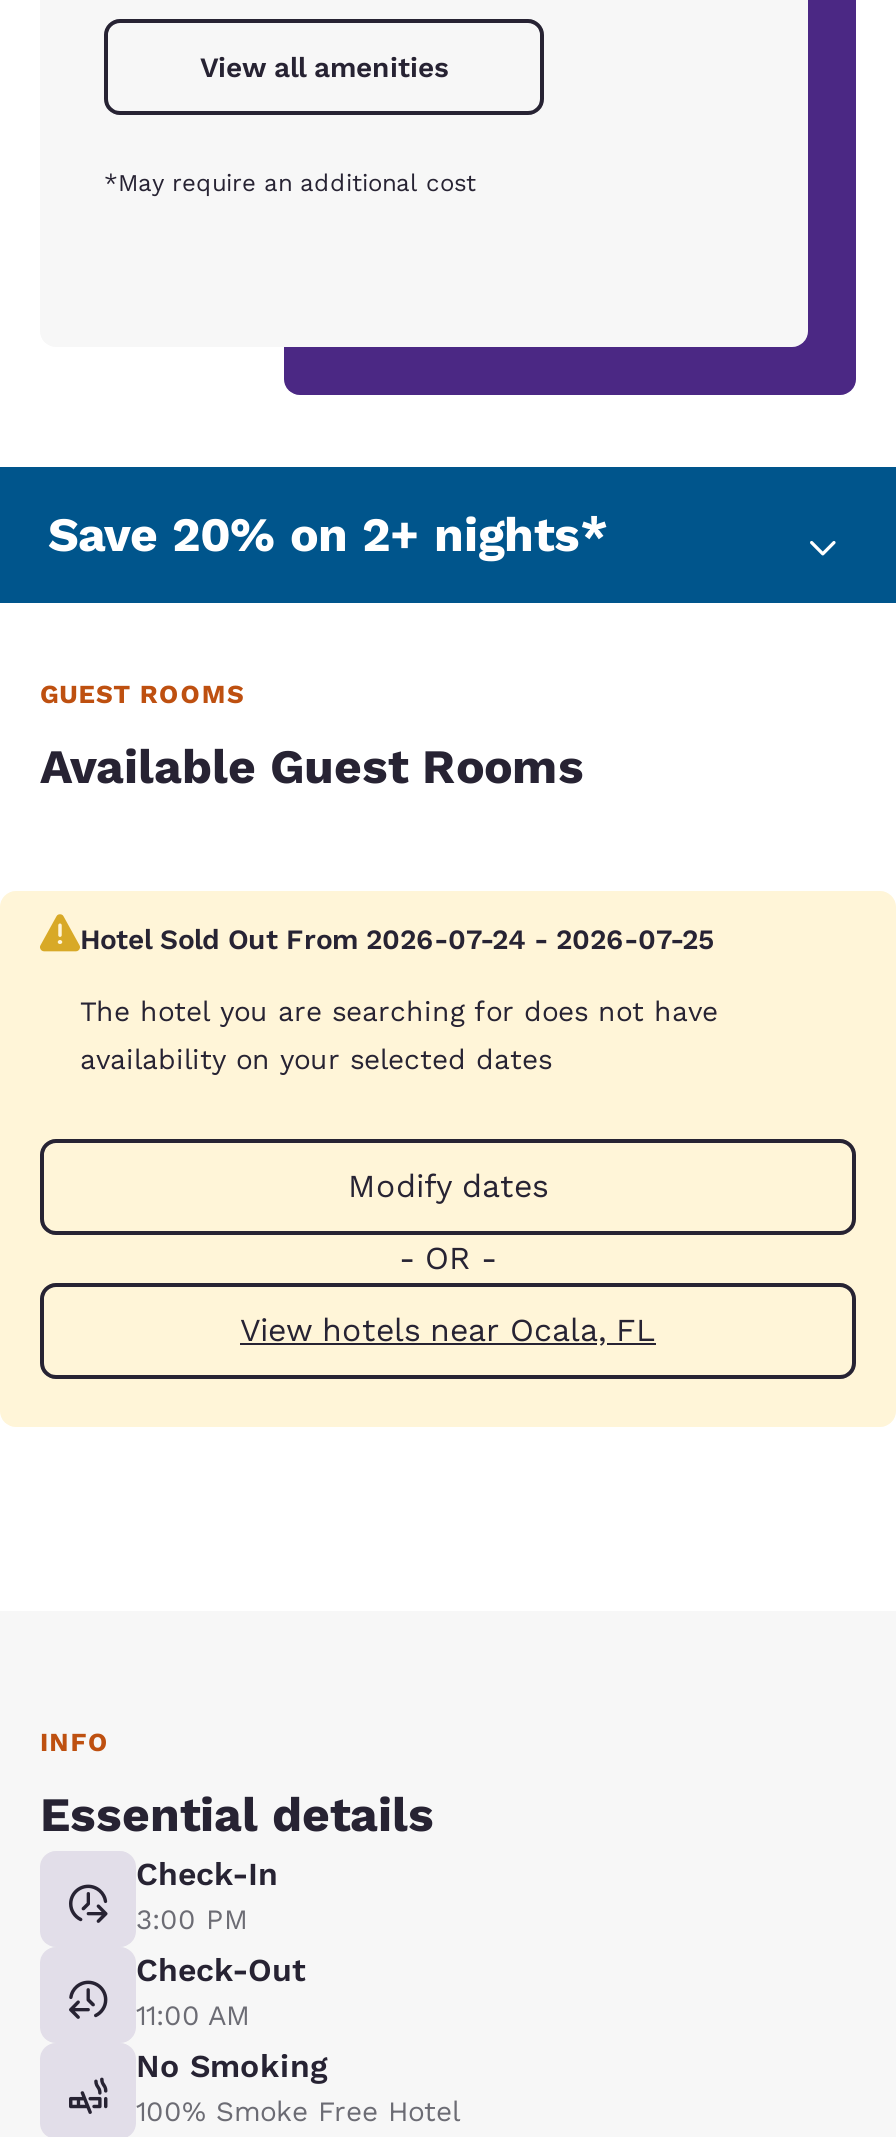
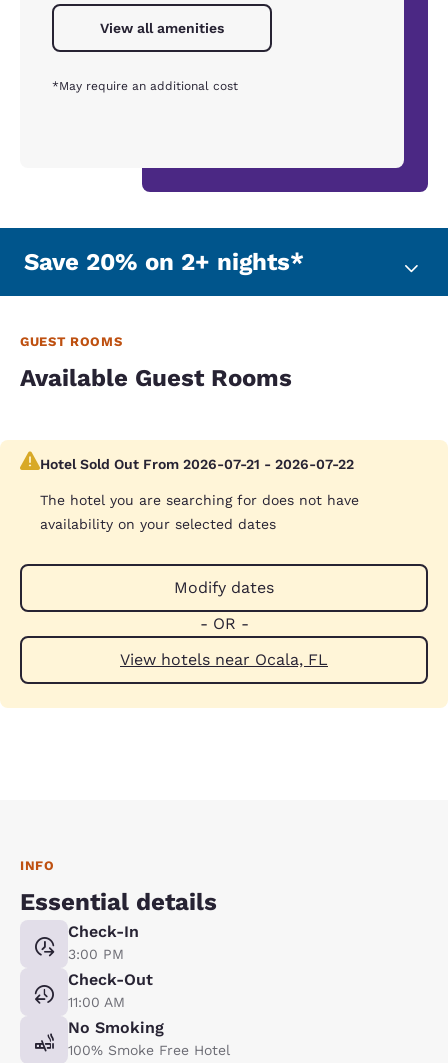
- Hotel Sold Out From 2026-07-24 - 2026-07-25
+ Hotel Sold Out From 2026-07-21 - 2026-07-22
